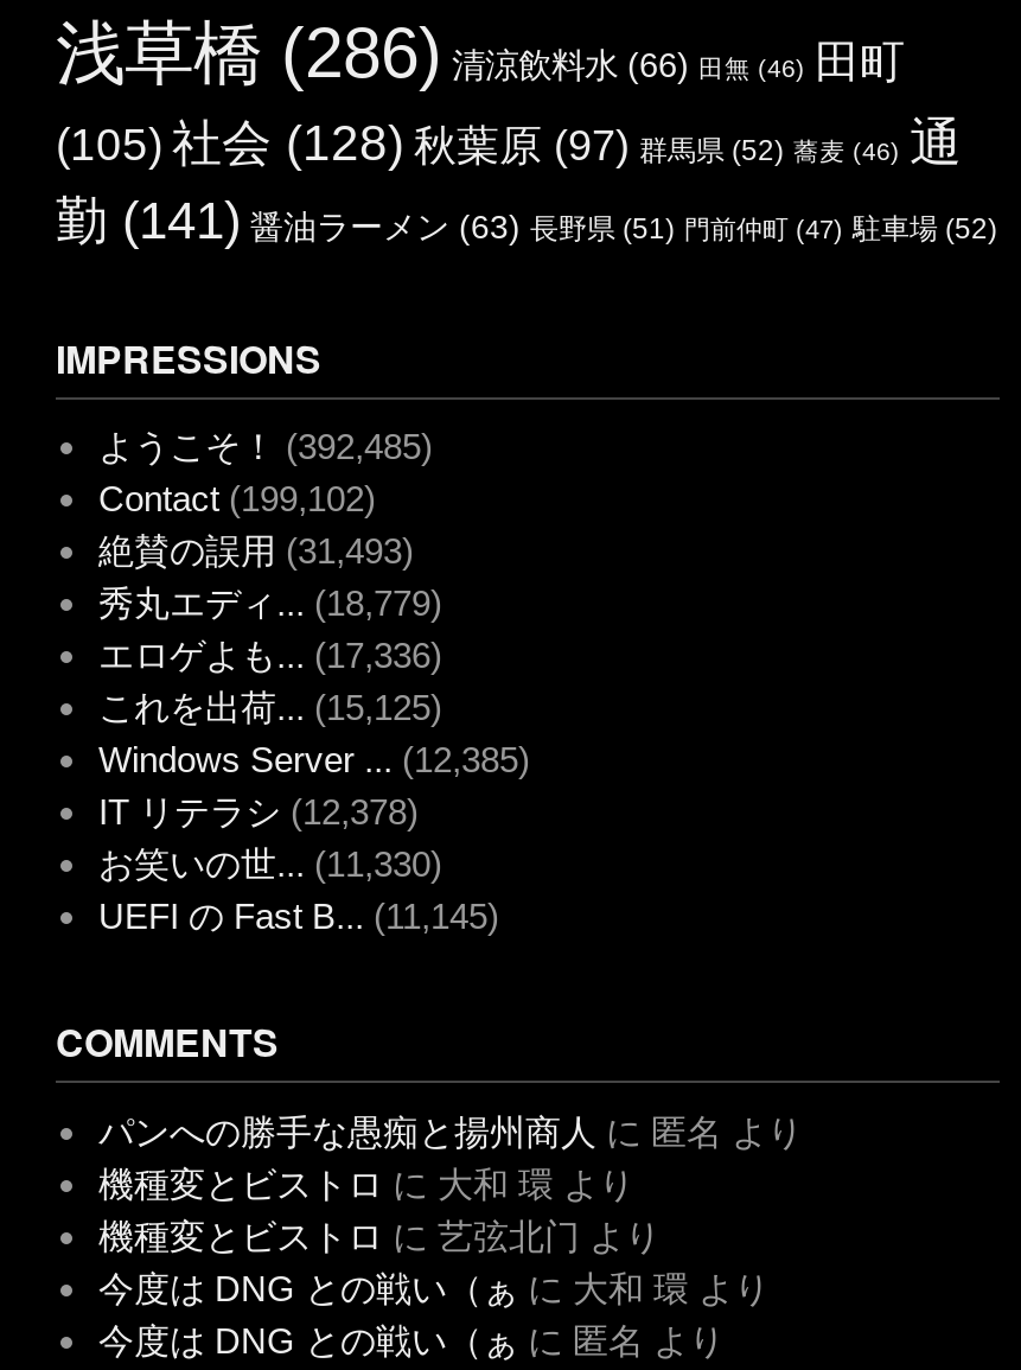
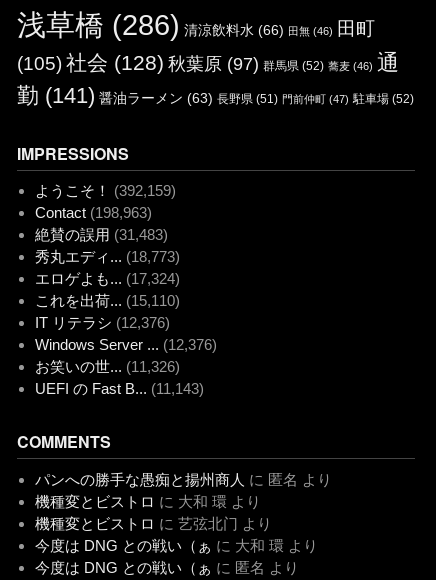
- ようこそ！(392,485)
- Contact (199,102)
- 絶賛の誤用(31,493)
- 秀丸エディ... (18,779)
- エロゲよも... (17,336)
- これを出荷... (15,125)
- Windows Server ... (12,385)
- IT リテラシ(12,378)
- お笑いの世... (11,330)
- UEFI の Fast B... (11,145)
+ ようこそ！(392,159)
+ Contact (198,963)
+ 絶賛の誤用(31,483)
+ 秀丸エディ... (18,773)
+ エロゲよも... (17,324)
+ これを出荷... (15,110)
+ IT リテラシ(12,376)
+ Windows Server ... (12,376)
+ お笑いの世... (11,326)
+ UEFI の Fast B... (11,143)
